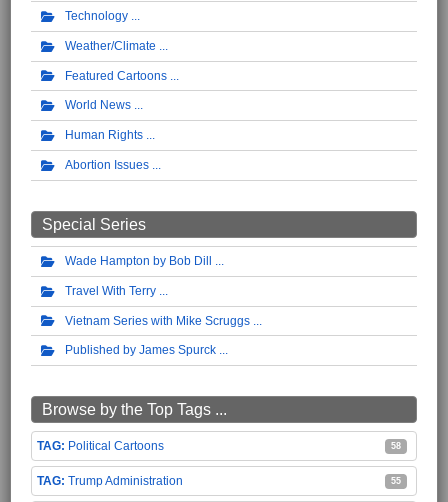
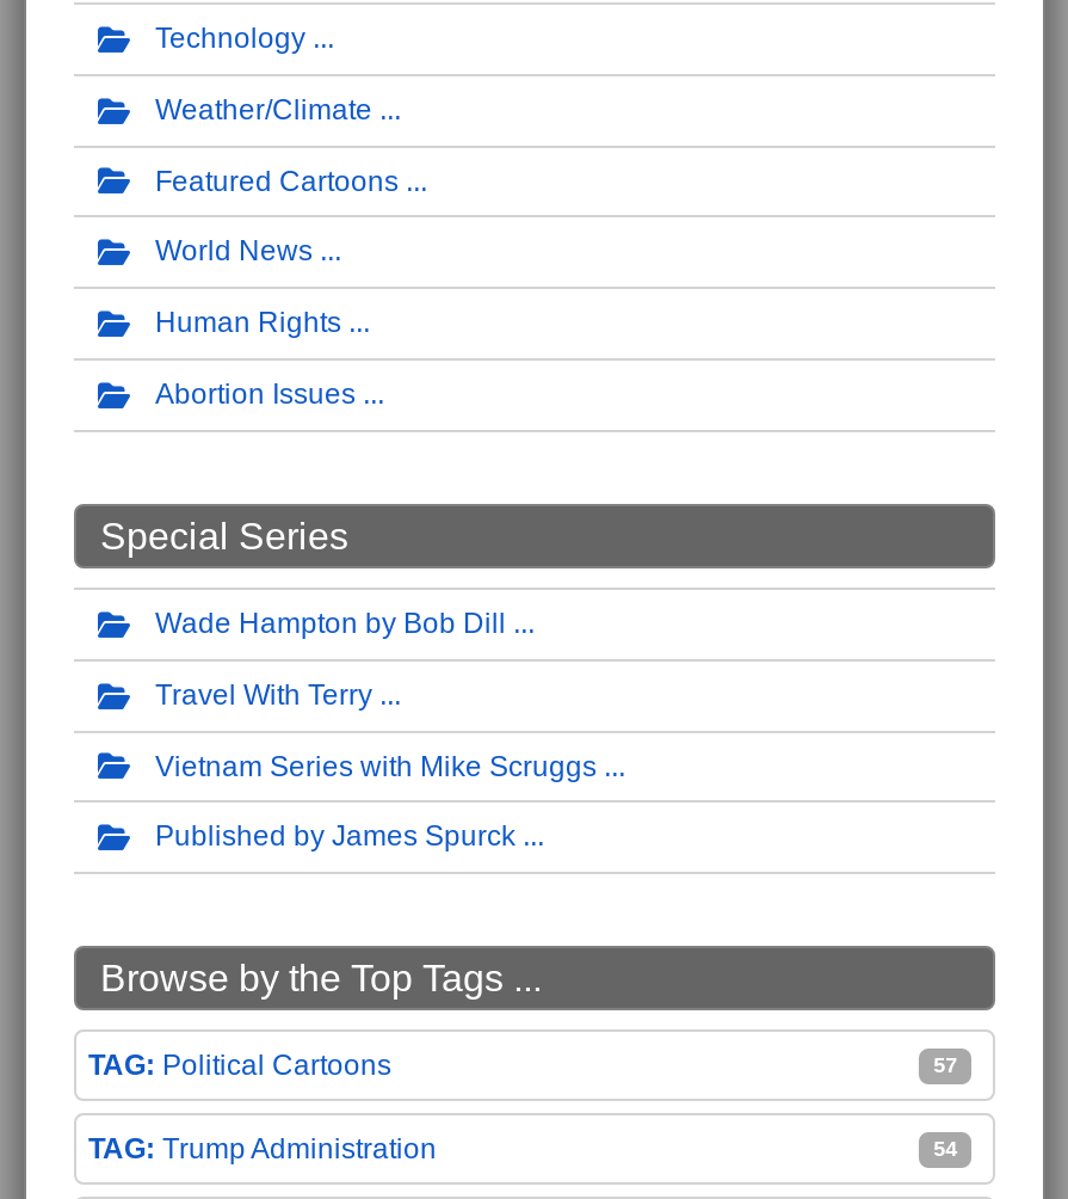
- 58
+ 57

- 55
+ 54
